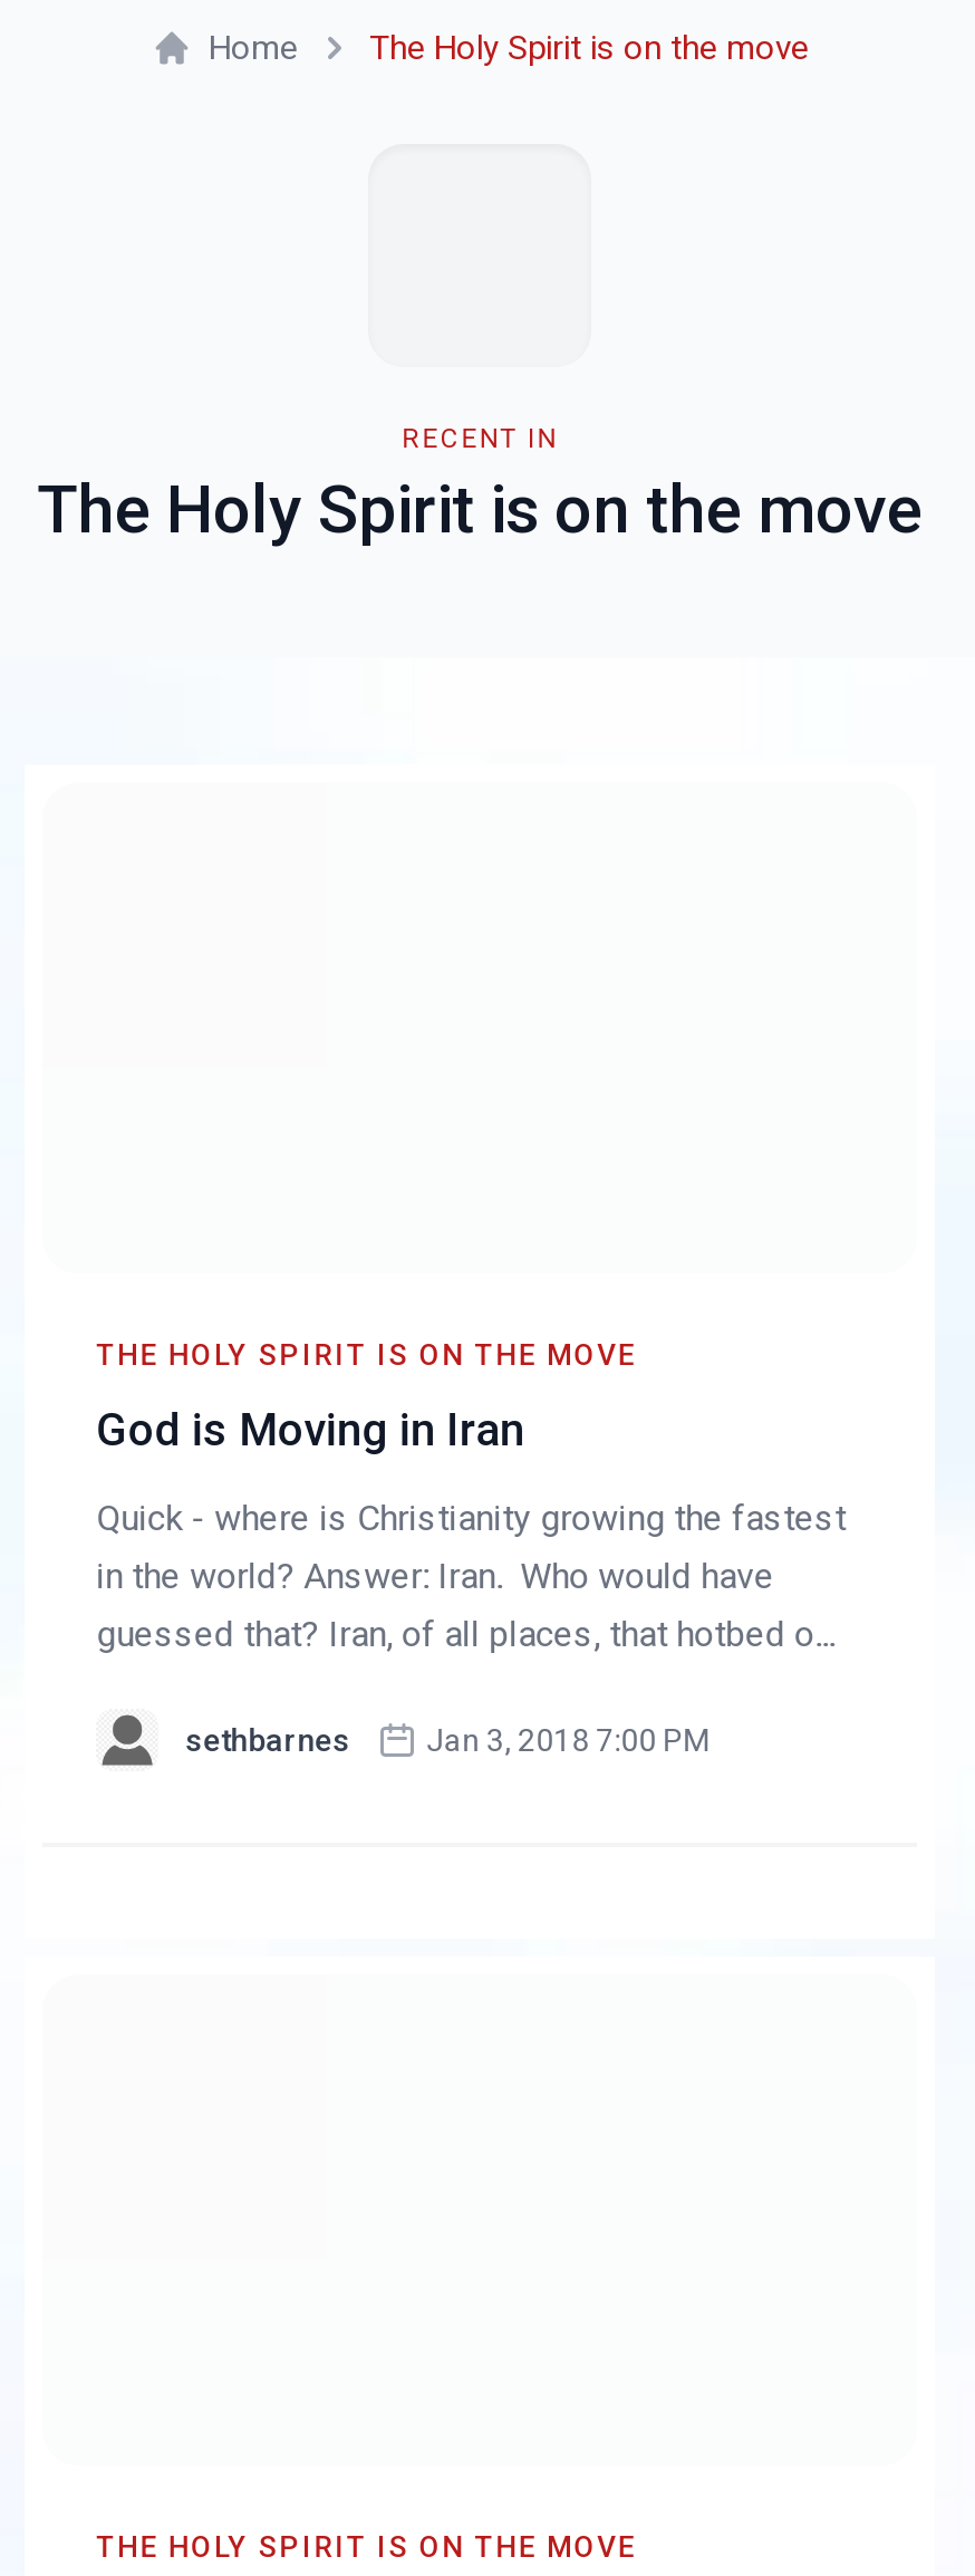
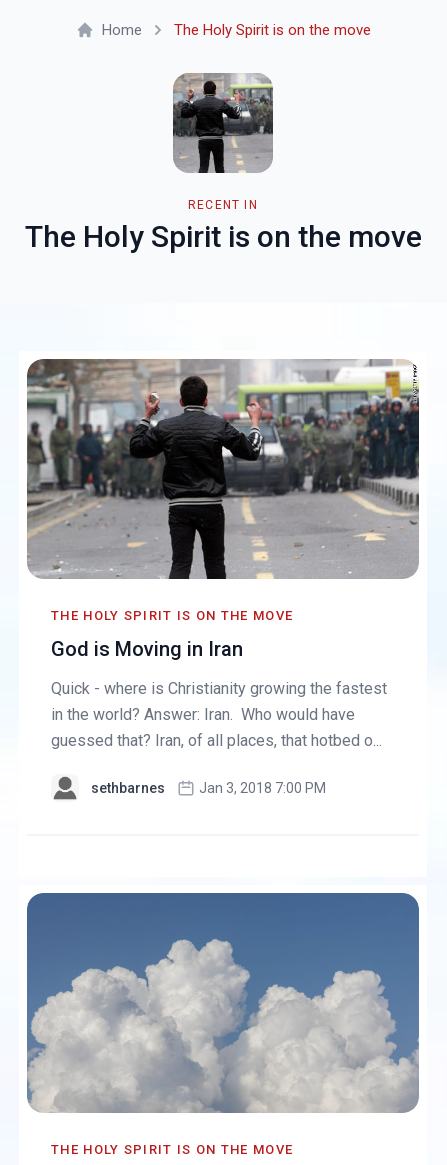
+ [image]

+ [image]

+ [image]
